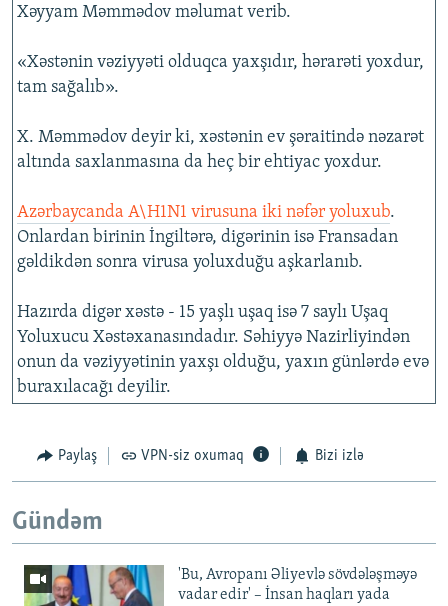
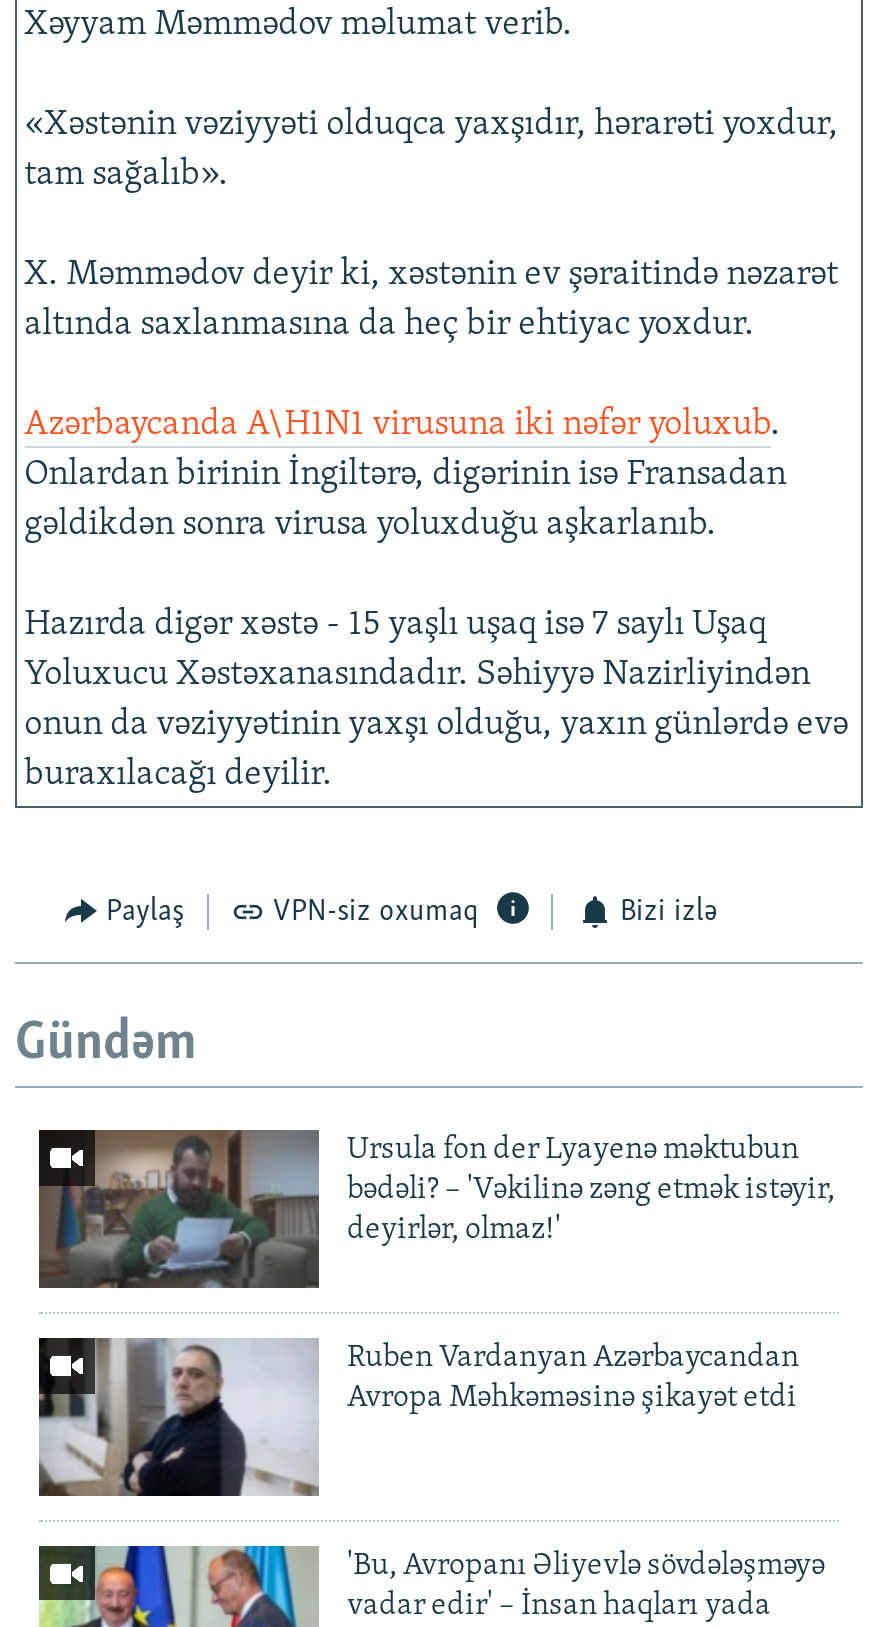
+ [image]
+ Ursula fon der Lyayenə məktubun
+ bədəli? – 'Vəkilinə zəng etmək istəyir,
+ deyirlər, olmaz!'

+ [image]
+ Ruben Vardanyan Azərbaycandan
+ Avropa Məhkəməsinə şikayət etdi
